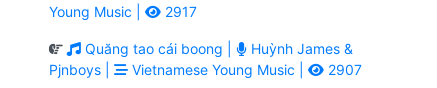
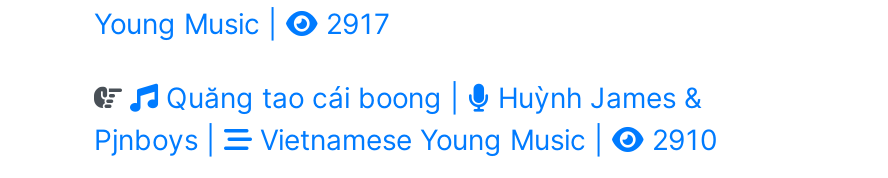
- 2907
+ 2910
